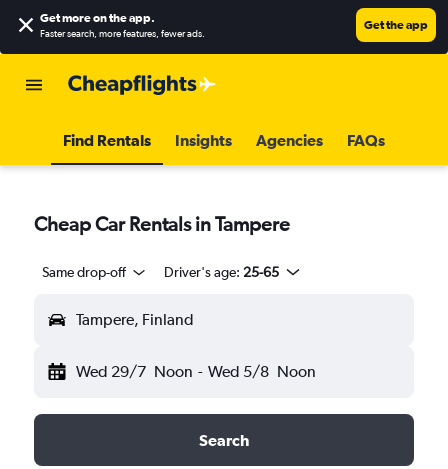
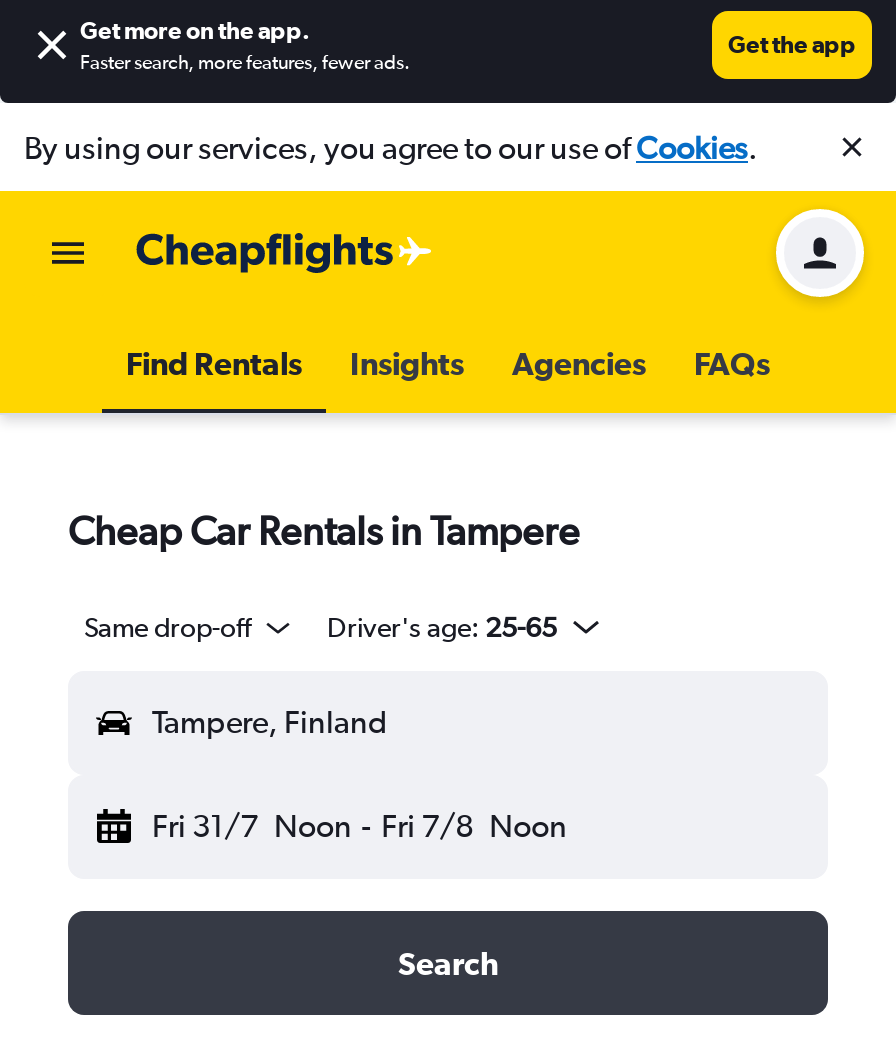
+ By using our services, you agree to our use ofCookies.

+ [image]

- Wed 29/7 Noon - Wed 5/8 Noon
+ Fri 31/7 Noon - Fri 7/8 Noon
